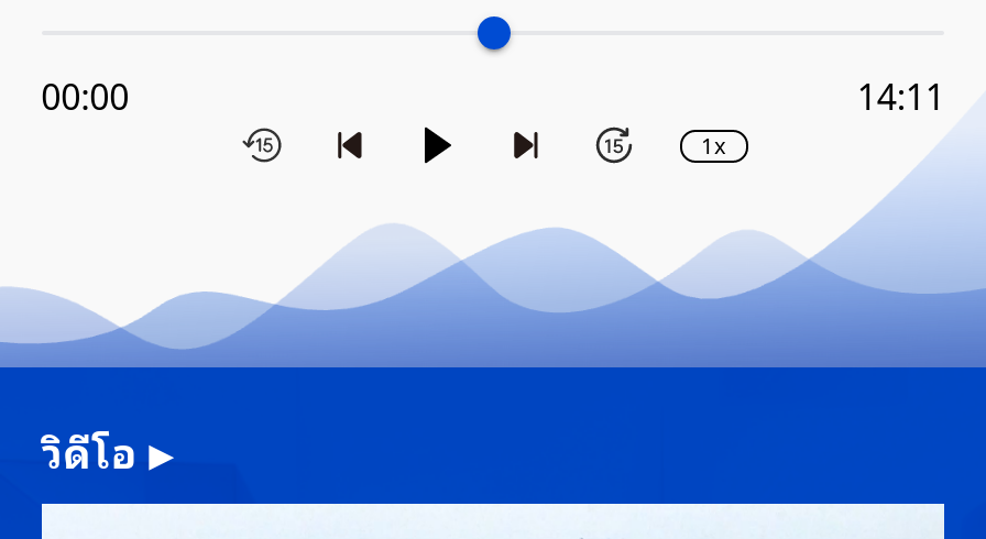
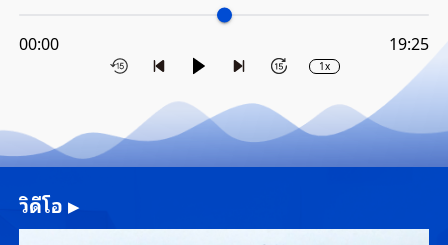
- 14:11
+ 19:25
